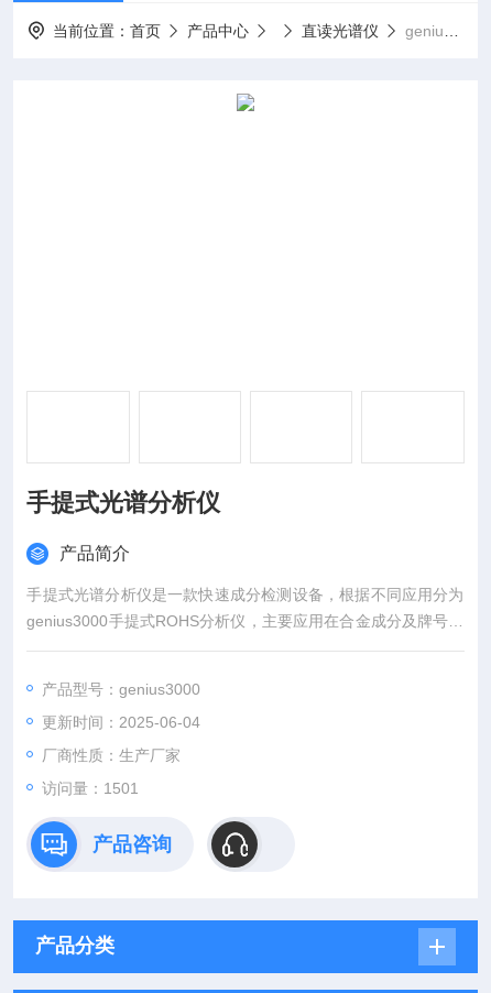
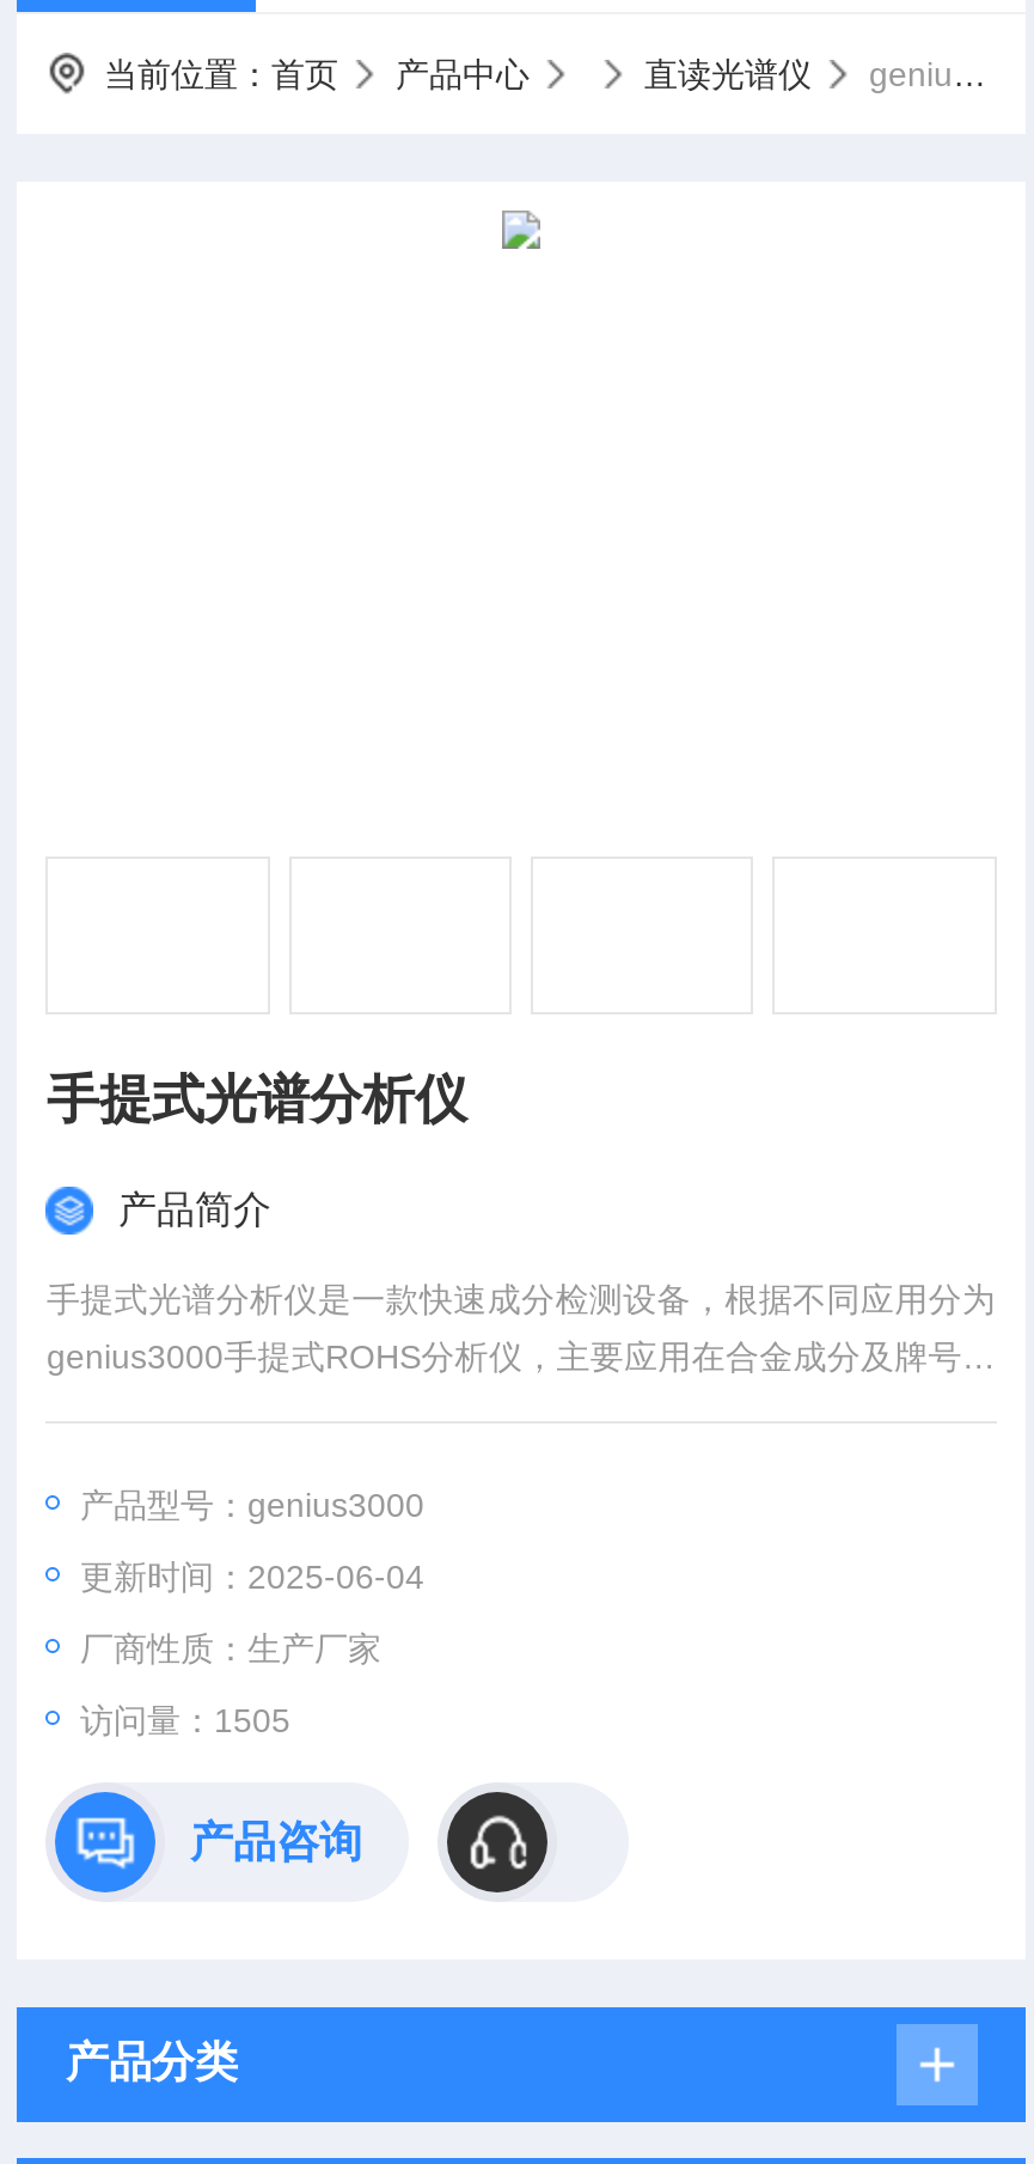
- 访问量：1501
+ 访问量：1505
